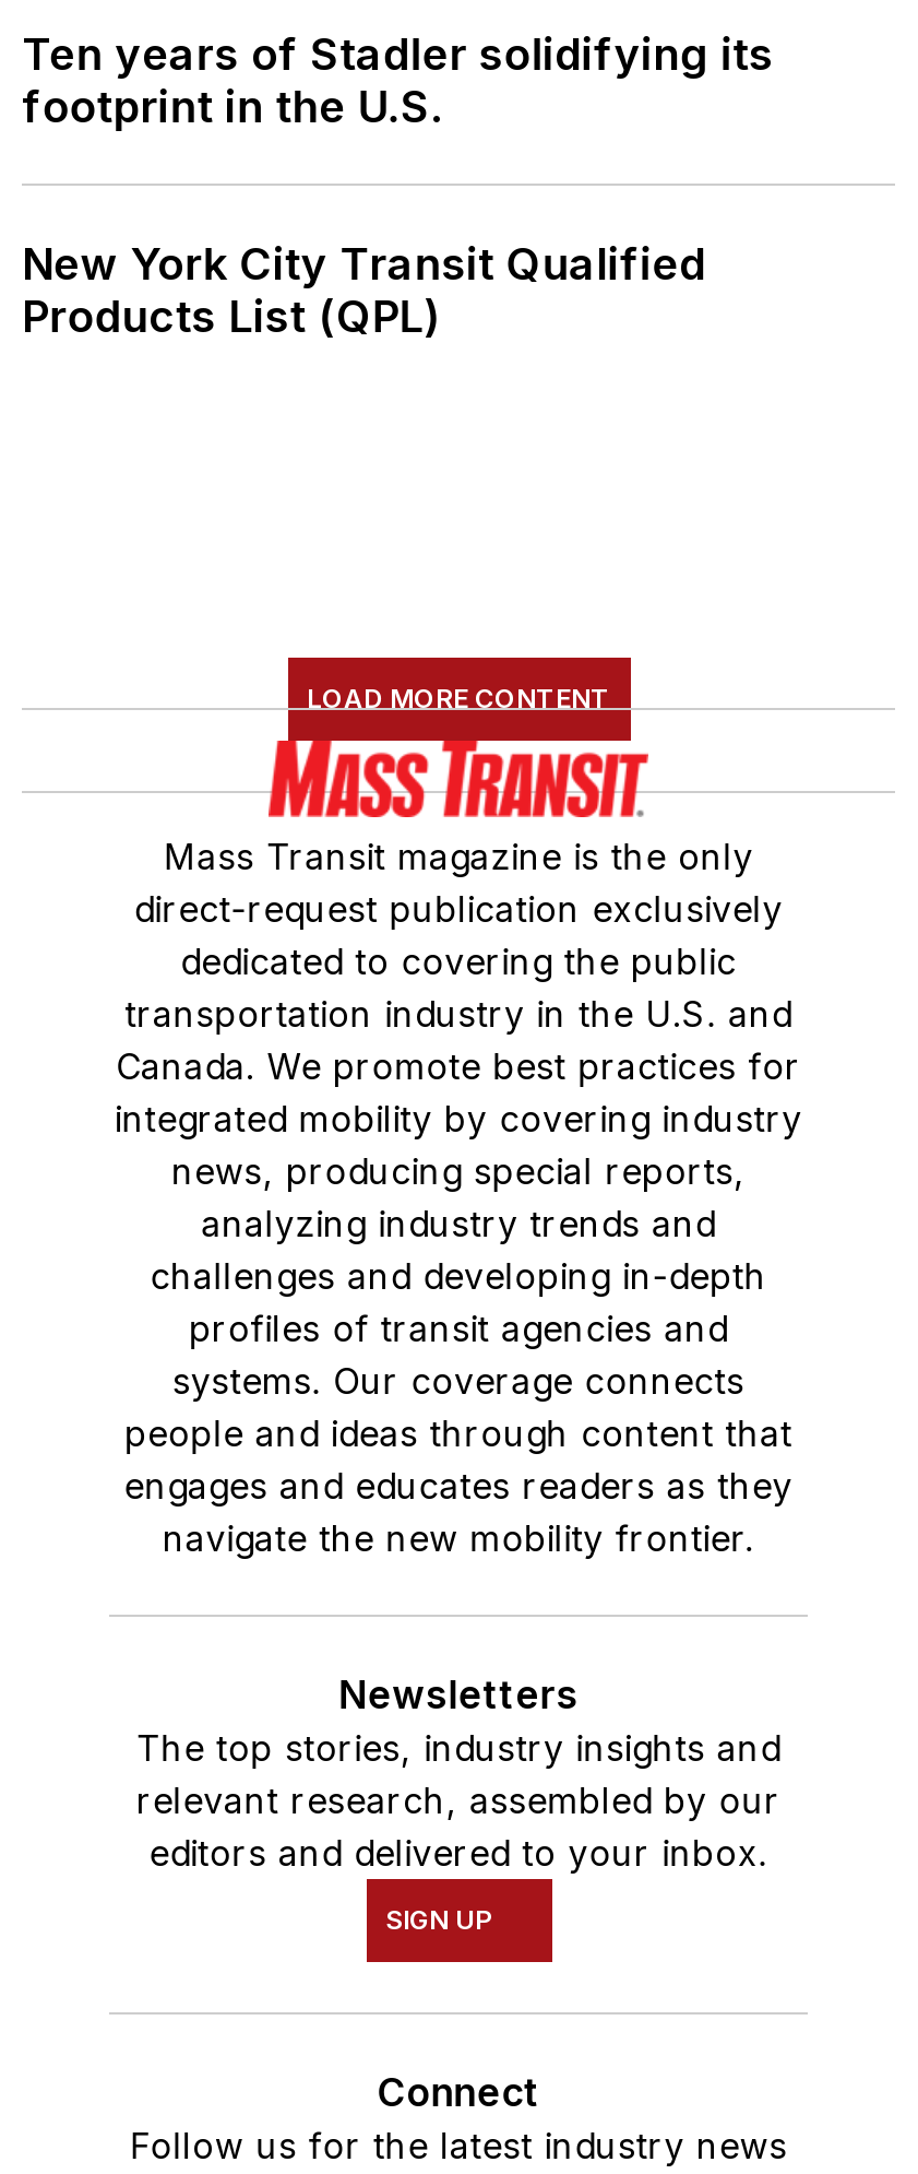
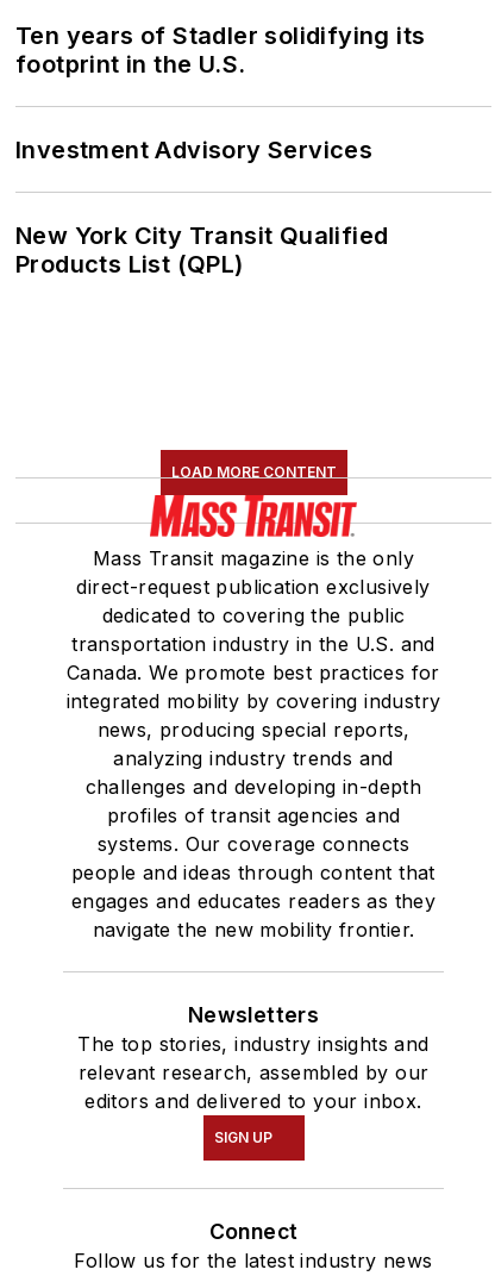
+ Investment Advisory Services
